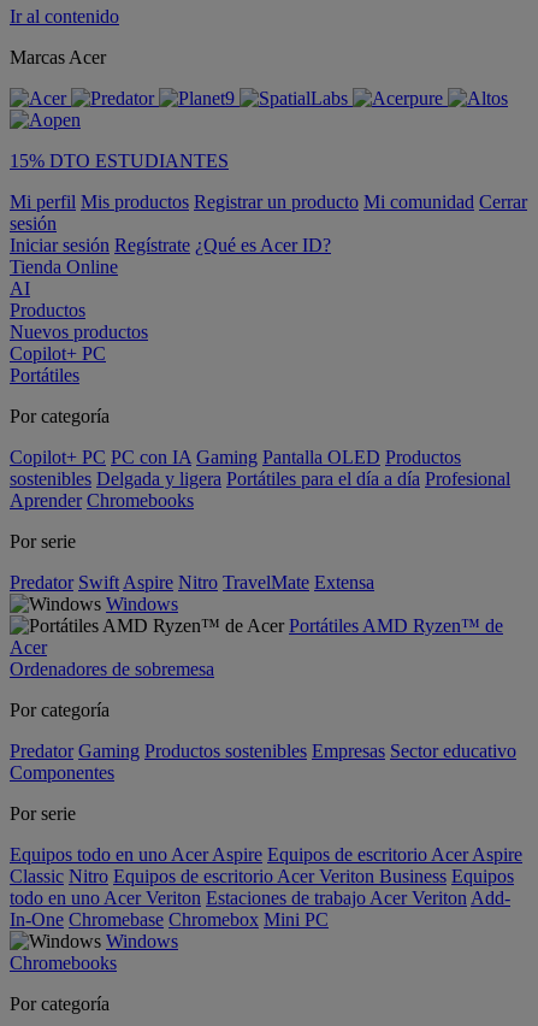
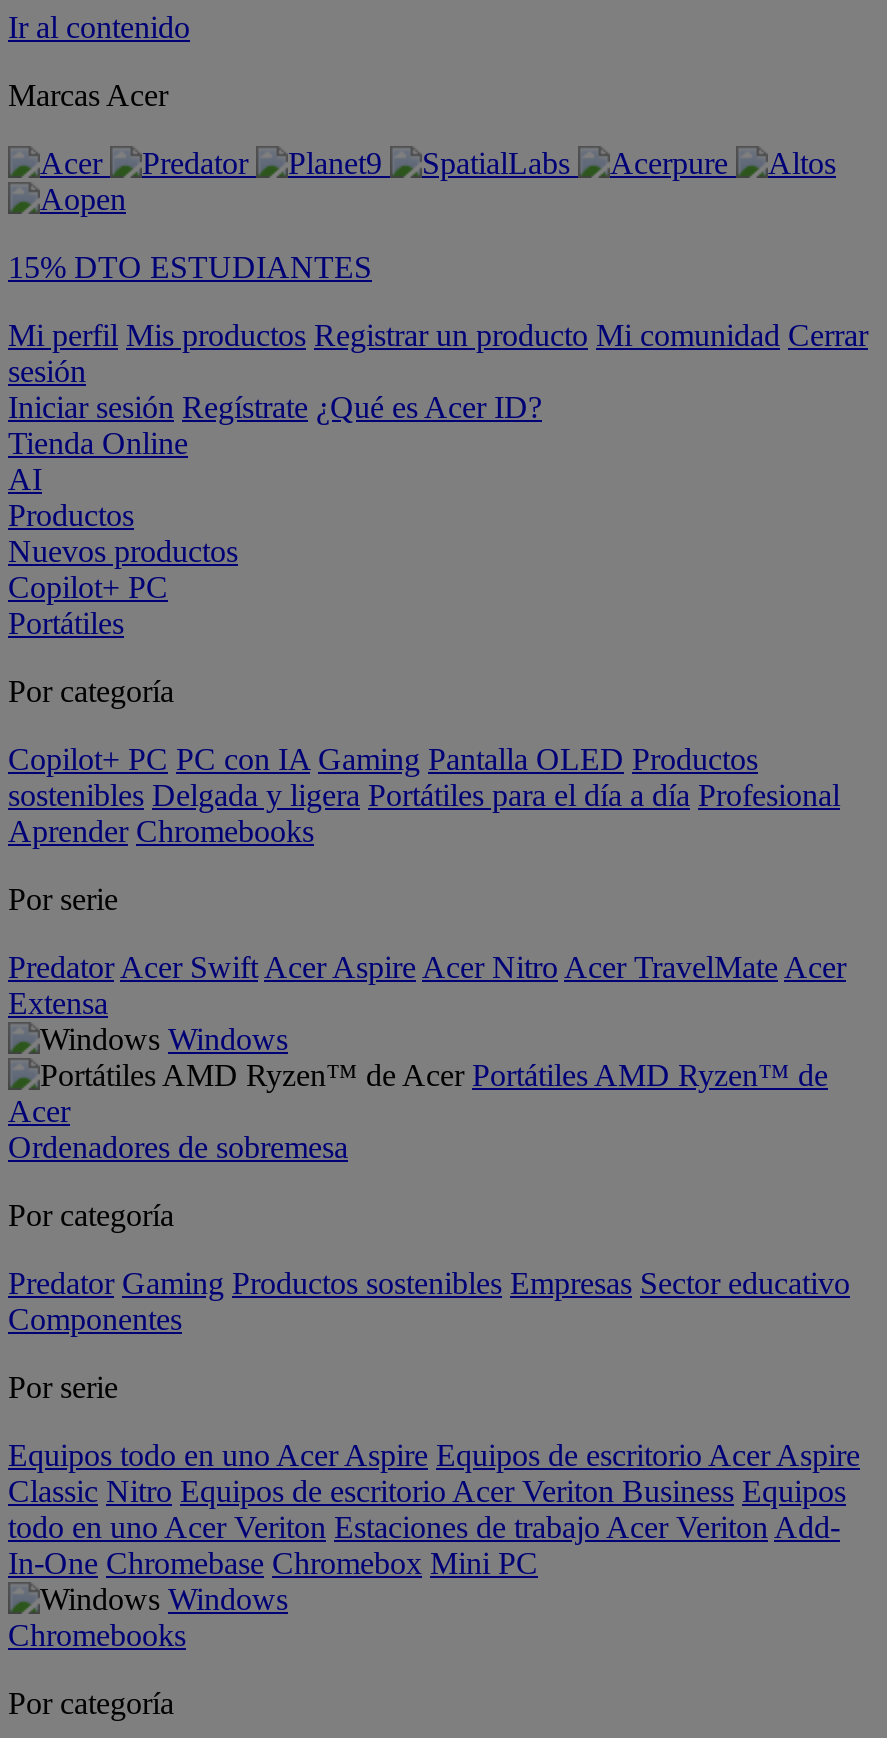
- Predator Swift Aspire Nitro TravelMate Extensa
+ Predator Acer Swift Acer Aspire Acer Nitro Acer TravelMate Acer
+ Extensa
